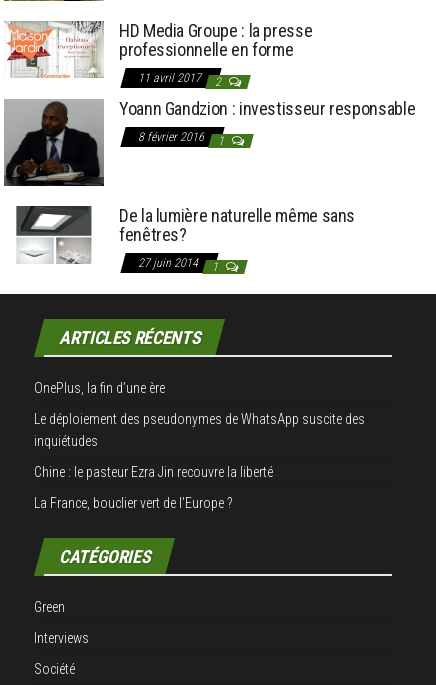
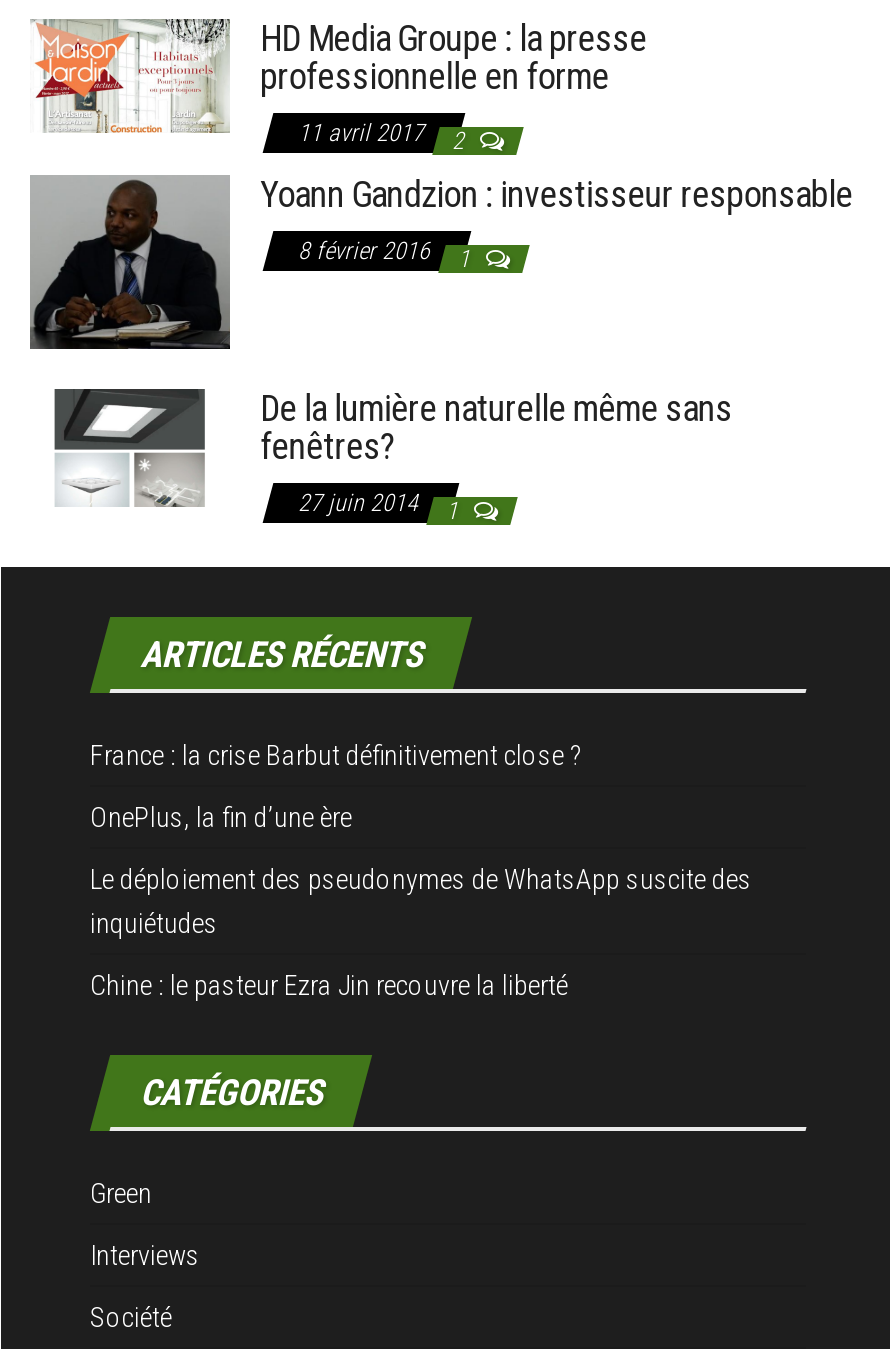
+ France : la crise Barbut définitivement close ?

moved down: OnePlus, la fin d’une ère | Le déploiement des pseudonymes de WhatsApp suscite des | inquiétudes | Chine : le pasteur Ezra Jin recouvre la liberté

- La France, bouclier vert de l’Europe ?
